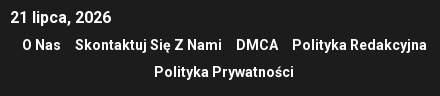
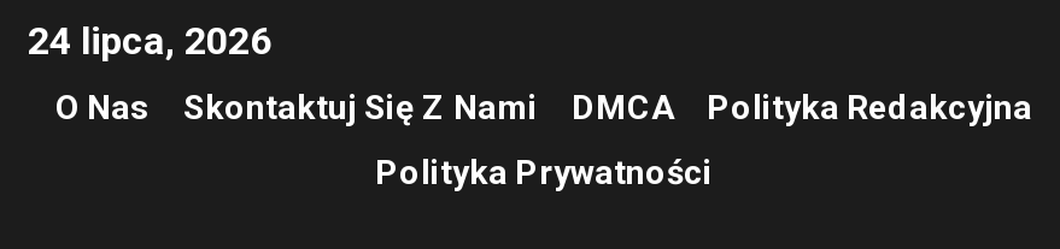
- 21 lipca, 2026
+ 24 lipca, 2026
